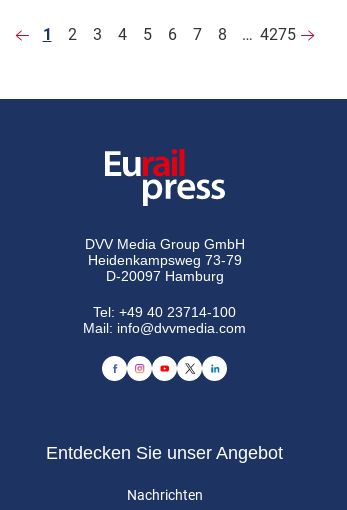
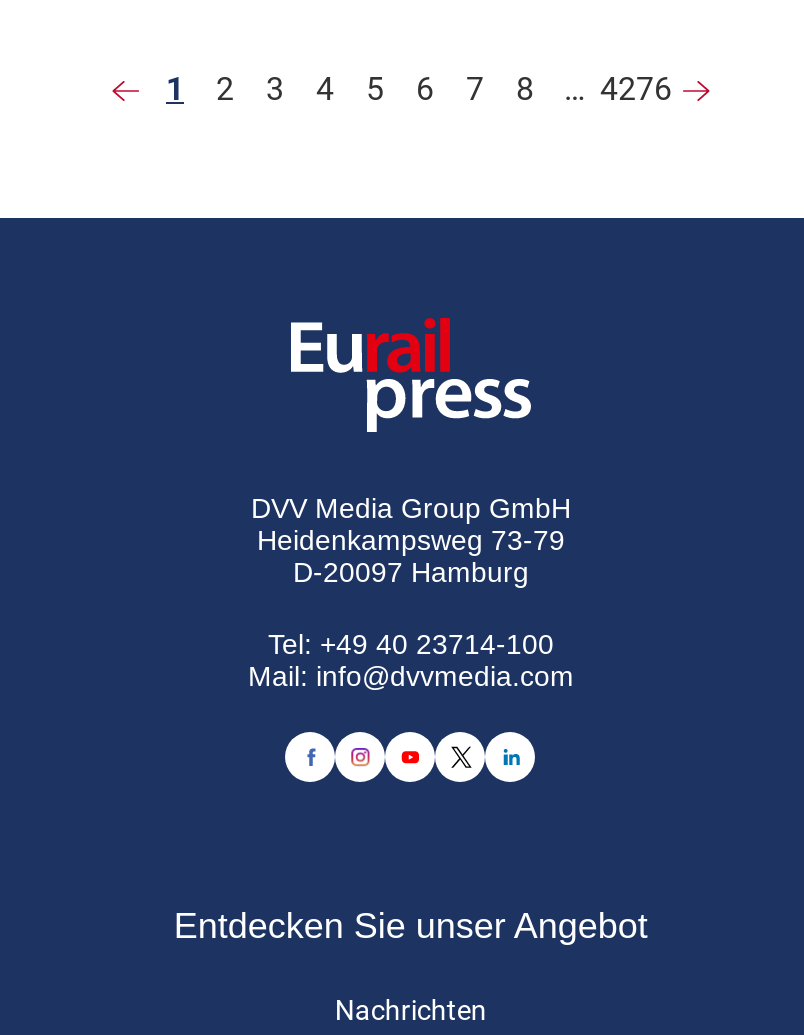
- 1 2 3 4 5 6 7 8 … 4275
+ 1 2 3 4 5 6 7 8 … 4276
